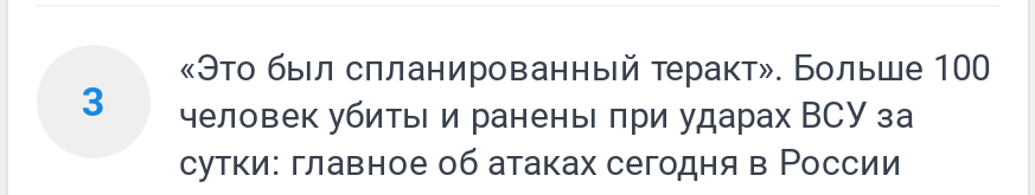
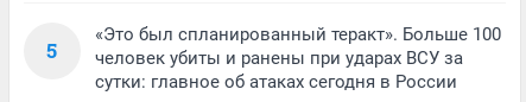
- 3 человек убиты и ранены при ударах ВСУ за
+ 5 человек убиты и ранены при ударах ВСУ за
